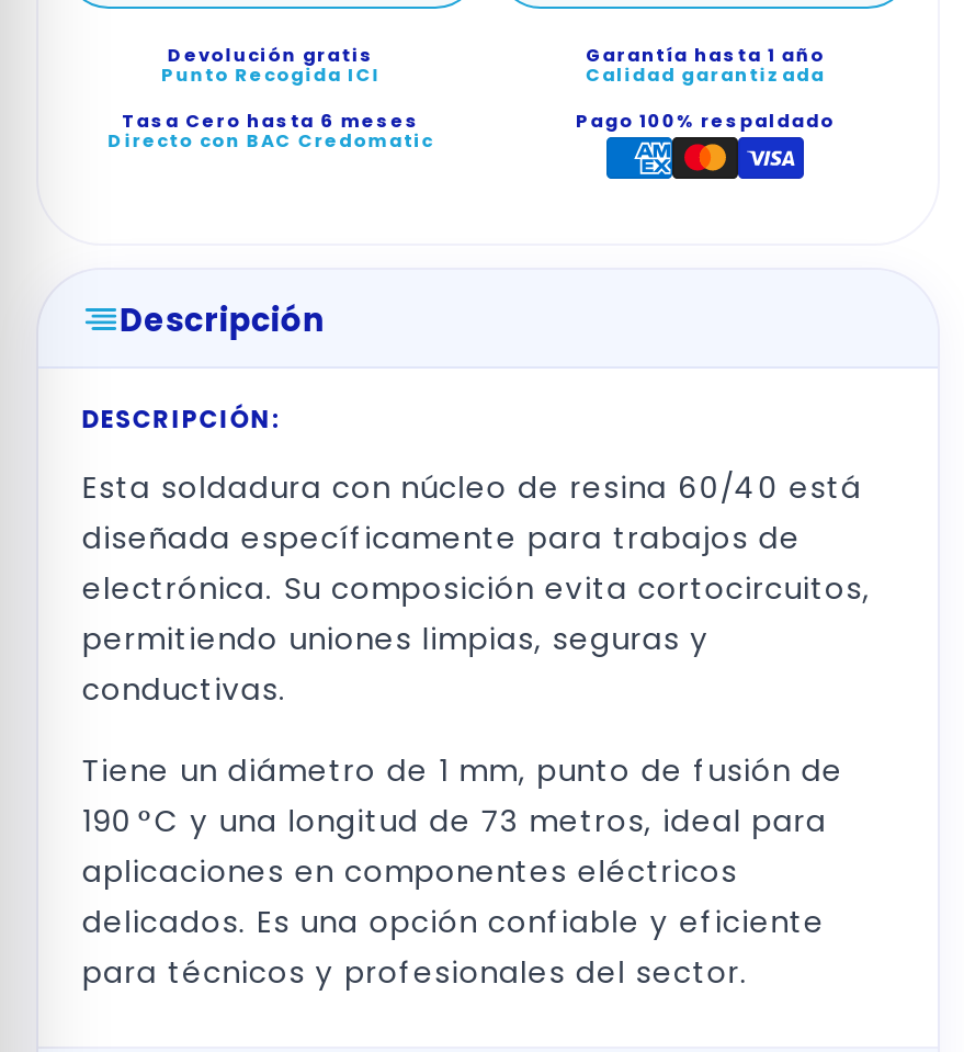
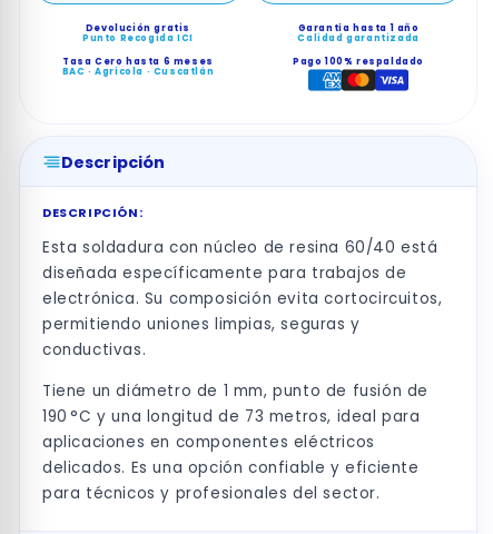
- Directo con BAC Credomatic
+ BAC · Agrícola · Cuscatlán
